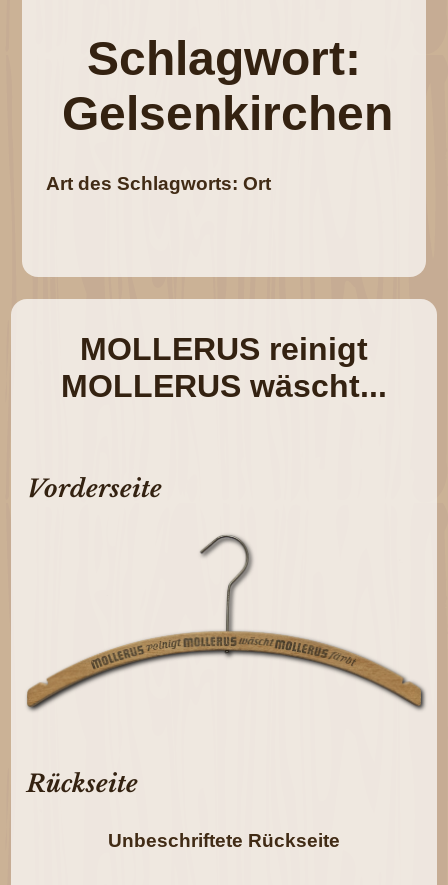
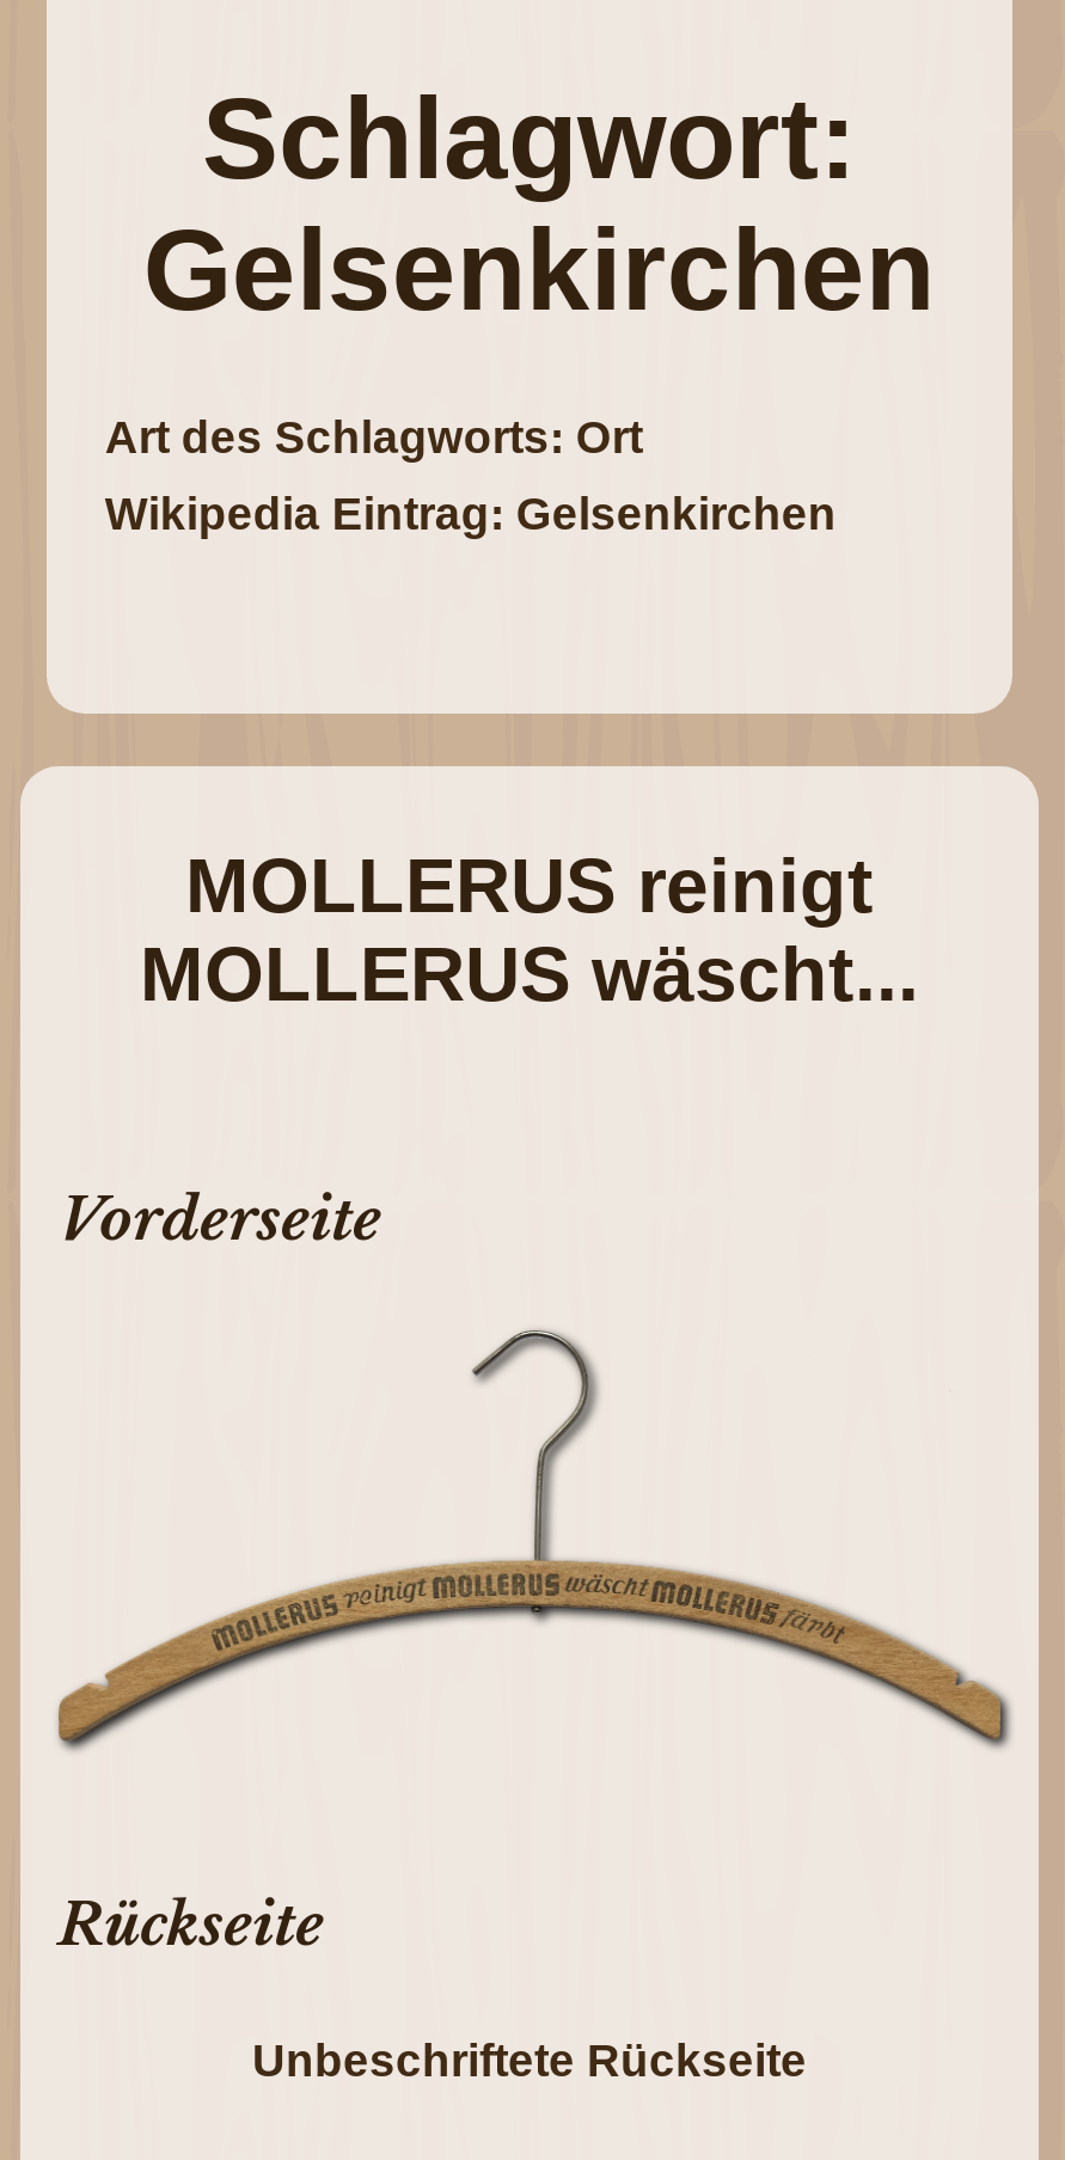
+ Wikipedia Eintrag: Gelsenkirchen
